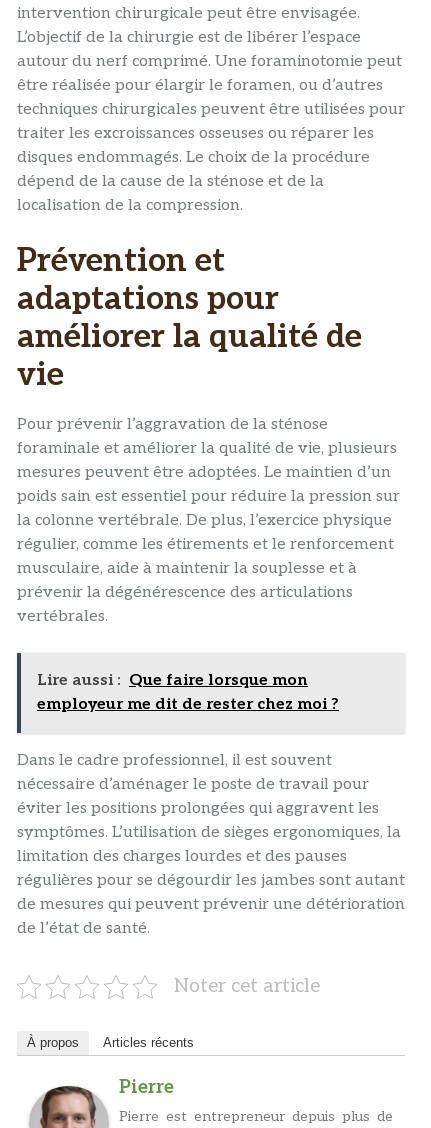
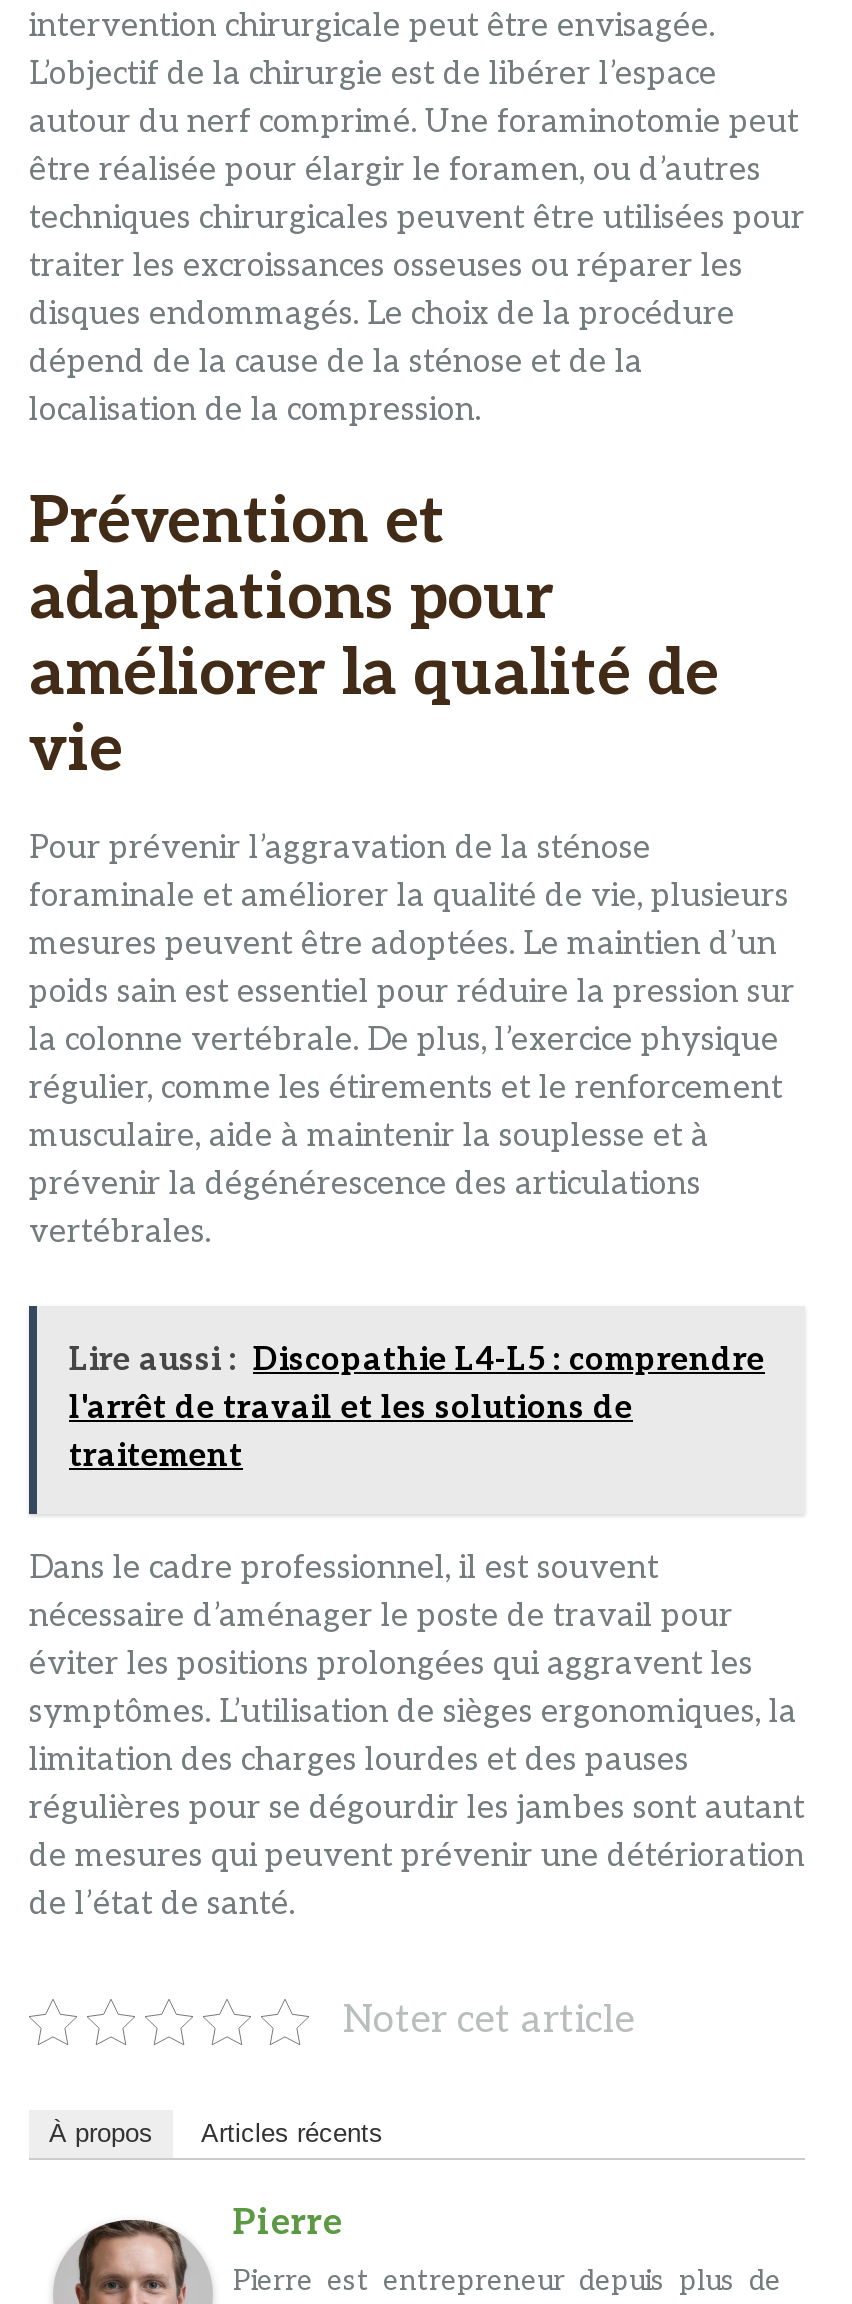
- Lire aussi : Que faire lorsque mon
- employeur me dit de rester chez moi ?
+ Lire aussi : Discopathie L4-L5 : comprendre
+ l'arrêt de travail et les solutions de
+ traitement
